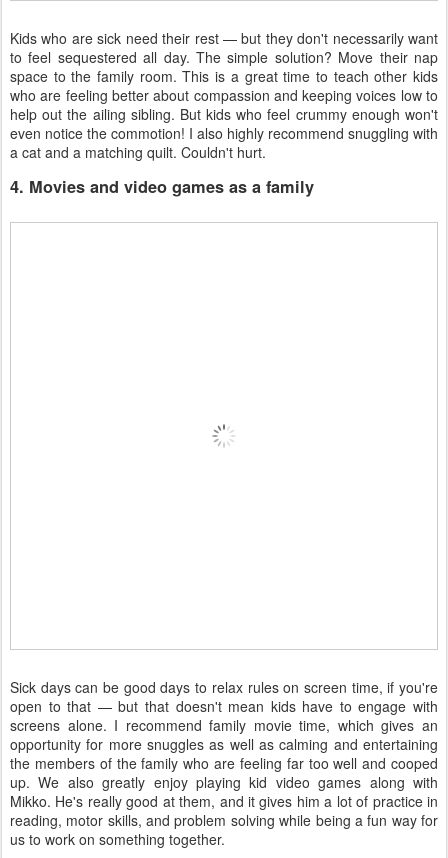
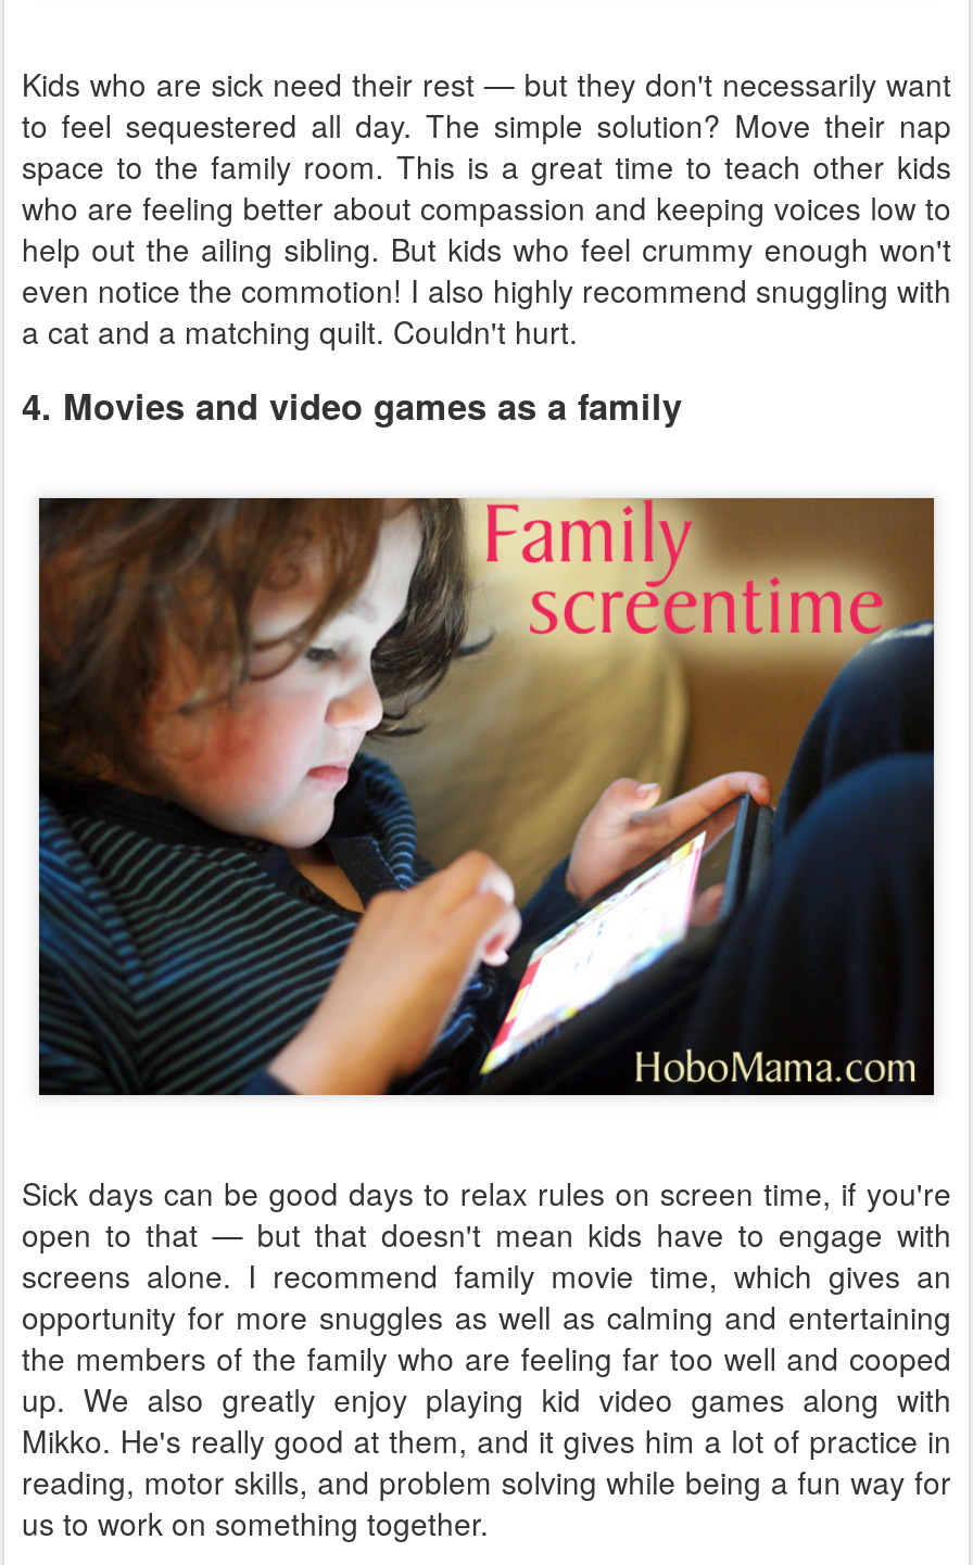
+ [image]
